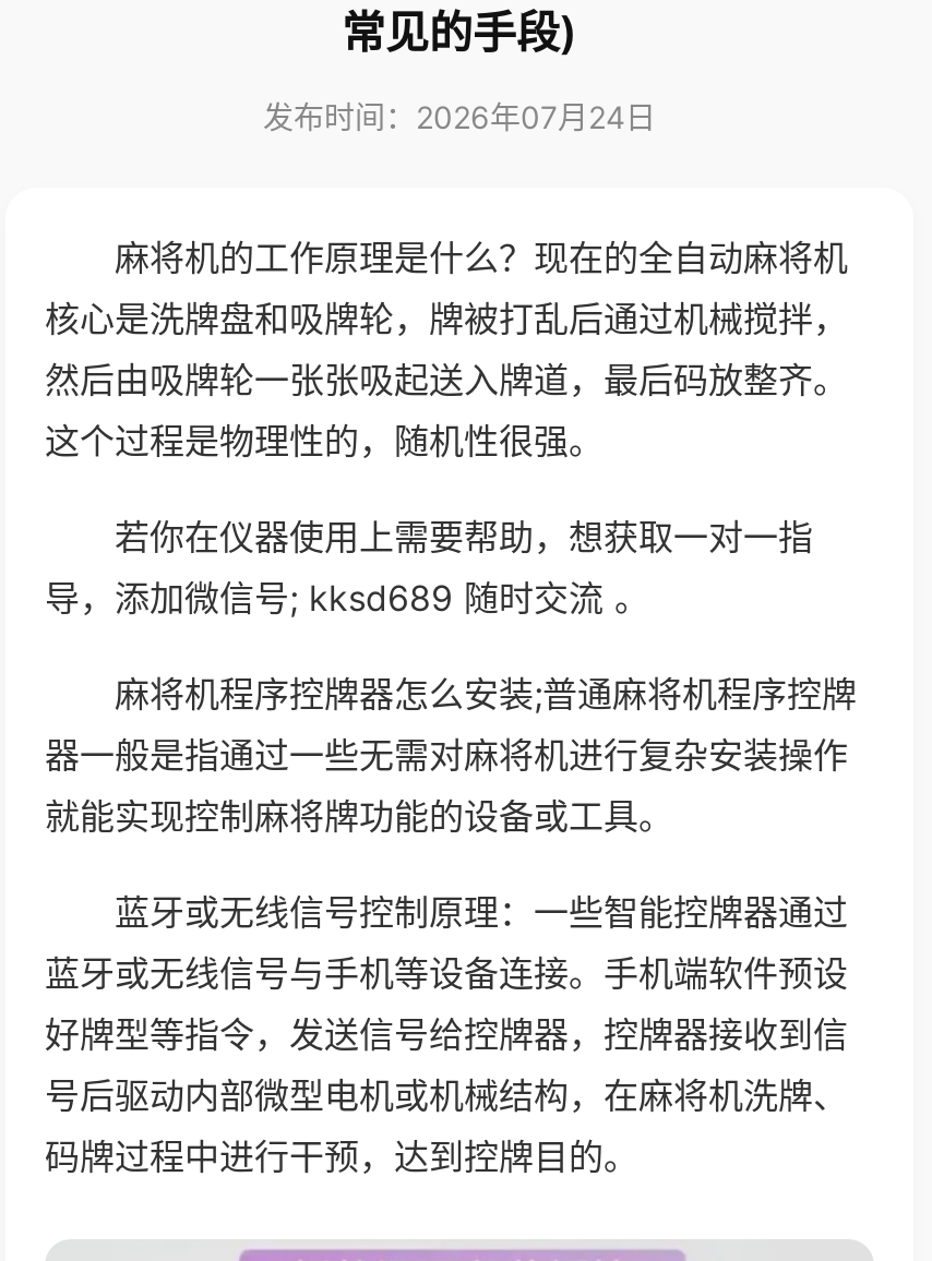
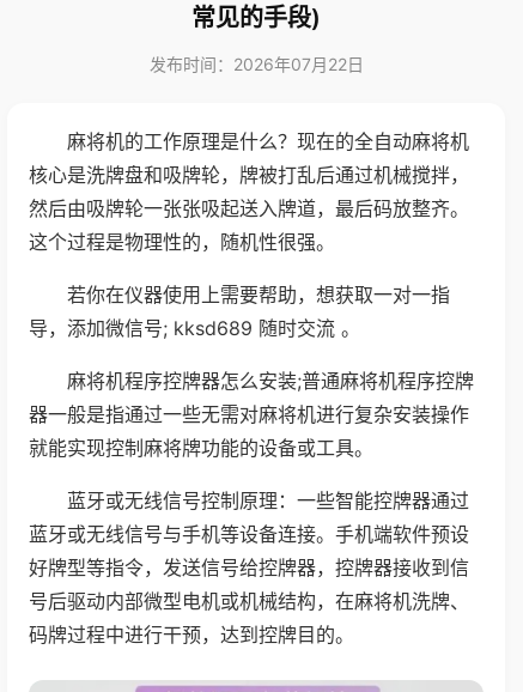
- 发布时间：2026年07月24日
+ 发布时间：2026年07月22日
